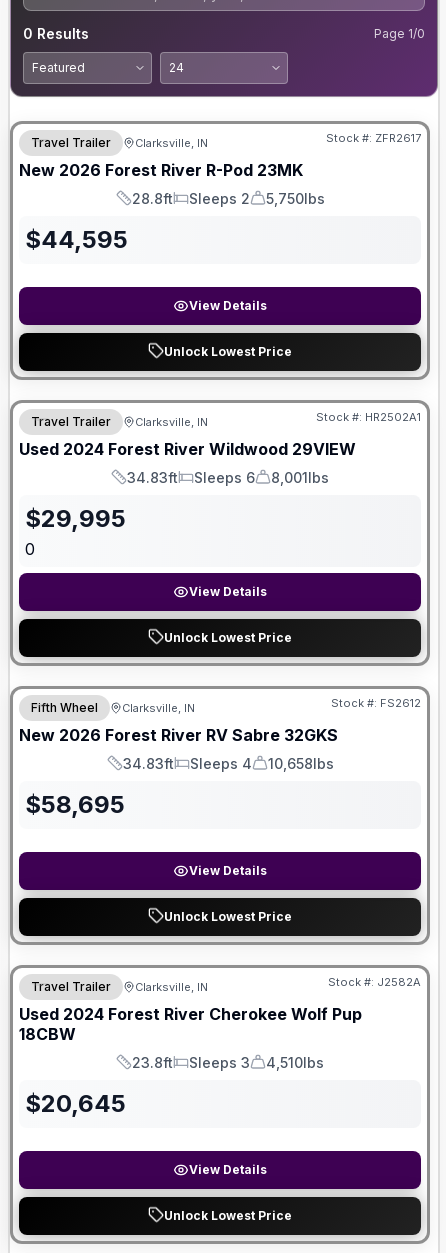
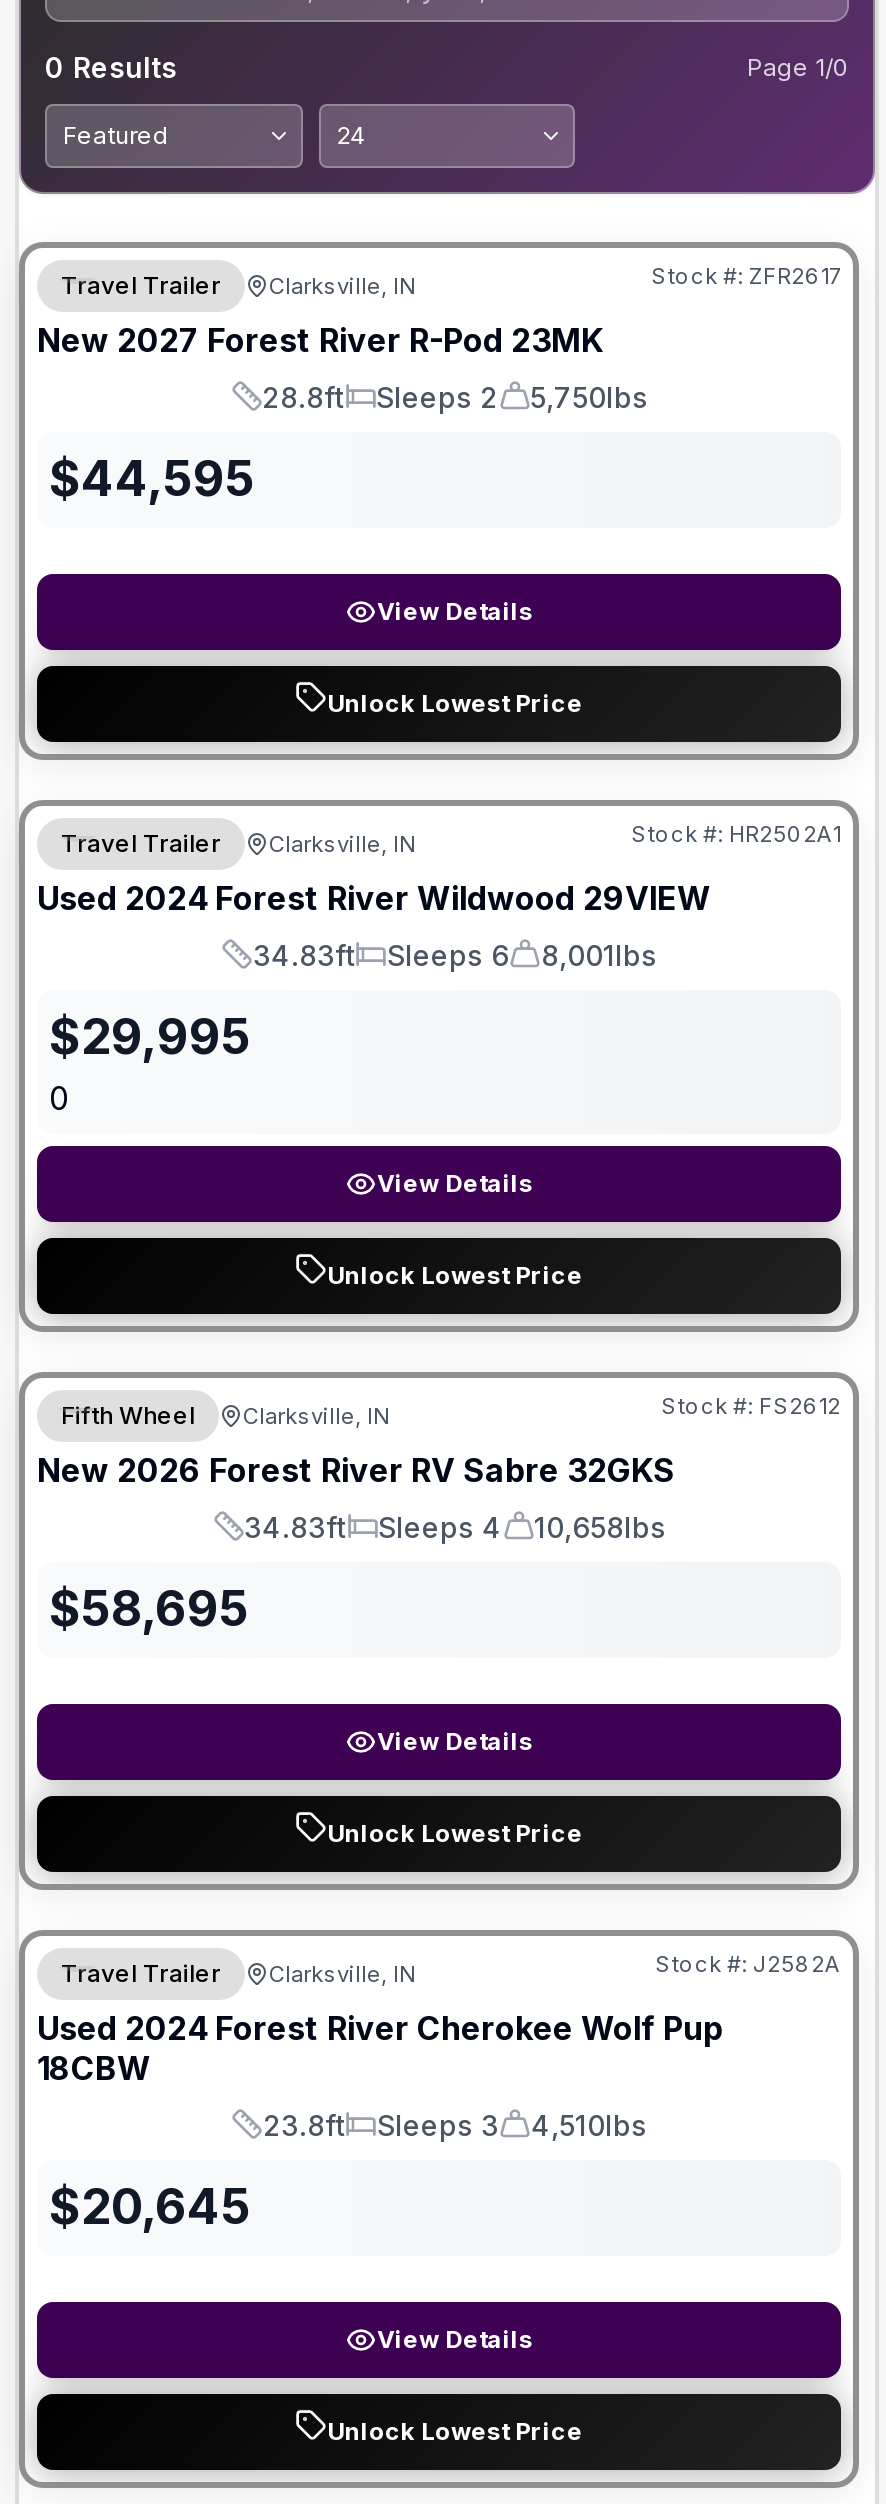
- New 2026 Forest River R-Pod 23MK
+ New 2027 Forest River R-Pod 23MK
